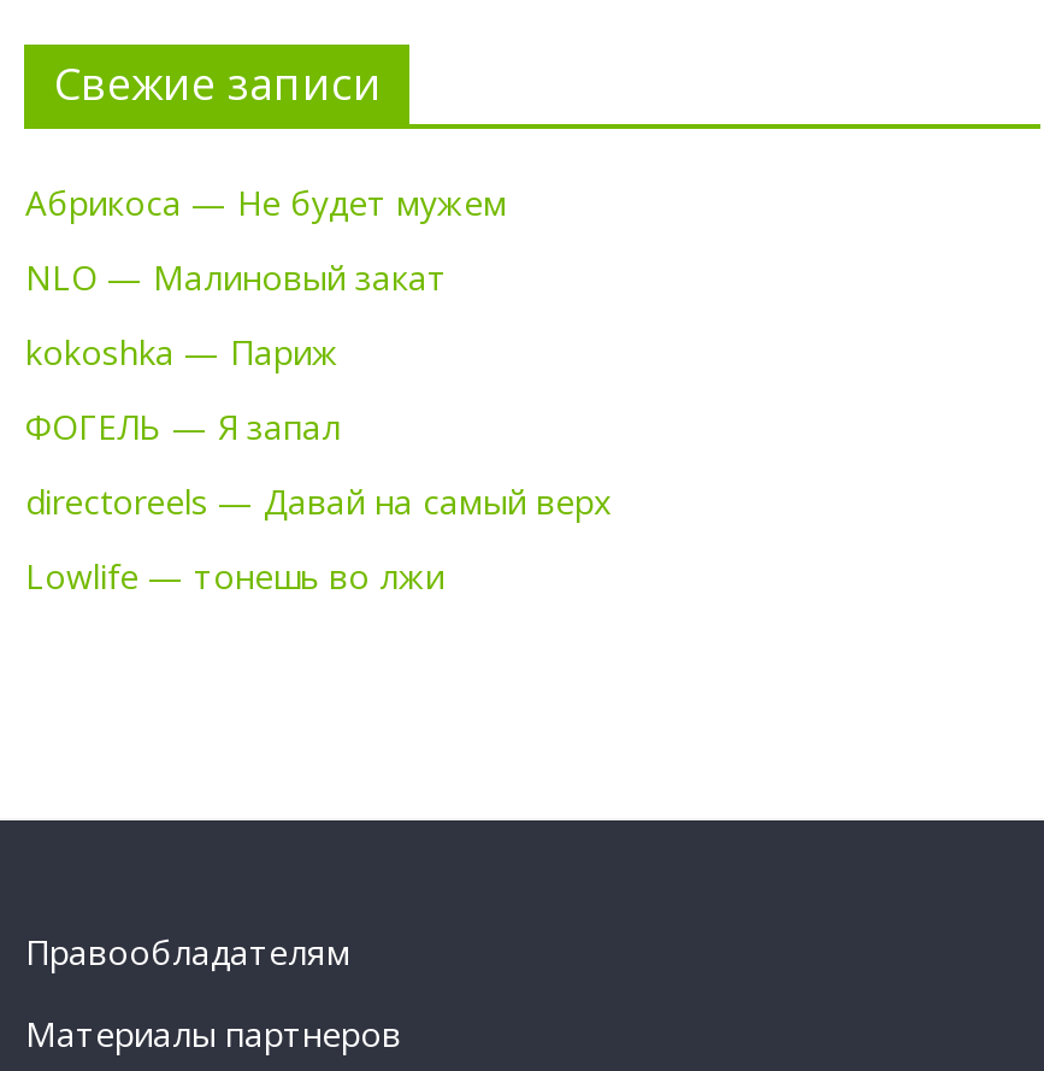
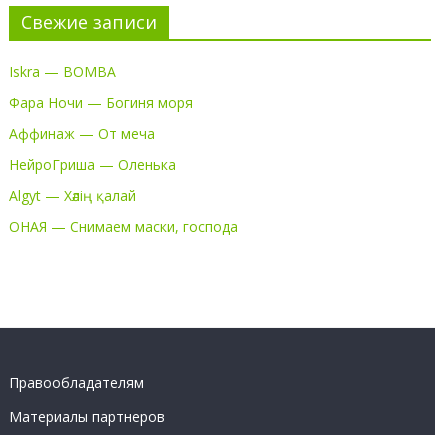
- Абрикоса — Не будет мужем
+ Iskra — BOMBA

- NLO — Малиновый закат
+ Фара Ночи — Богиня моря

- kokoshka — Париж
+ Аффинаж — От меча

- ФОГЕЛЬ — Я запал
+ НейроГриша — Оленька

- directoreels — Давай на самый верх
+ Algyt — Хәлің қалай

- Lowlife — тонешь во лжи
+ ОНАЯ — Снимаем маски, господа
